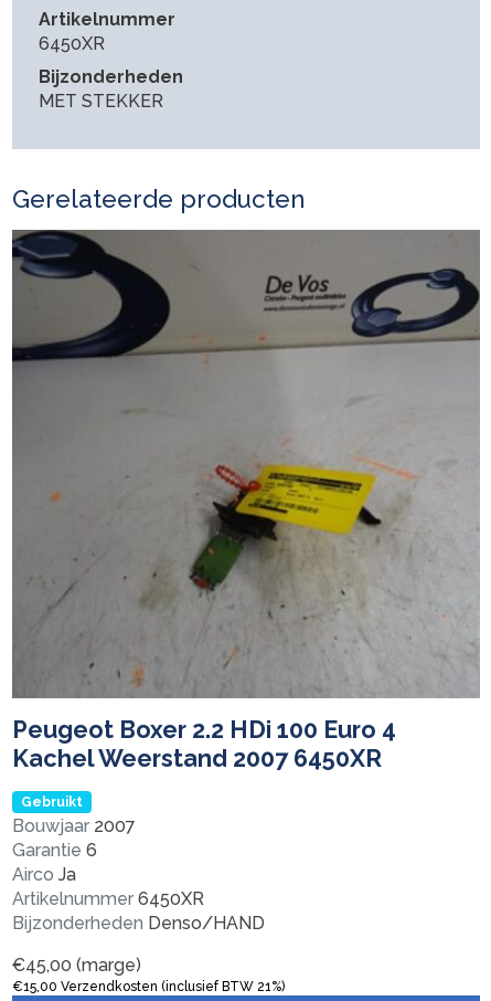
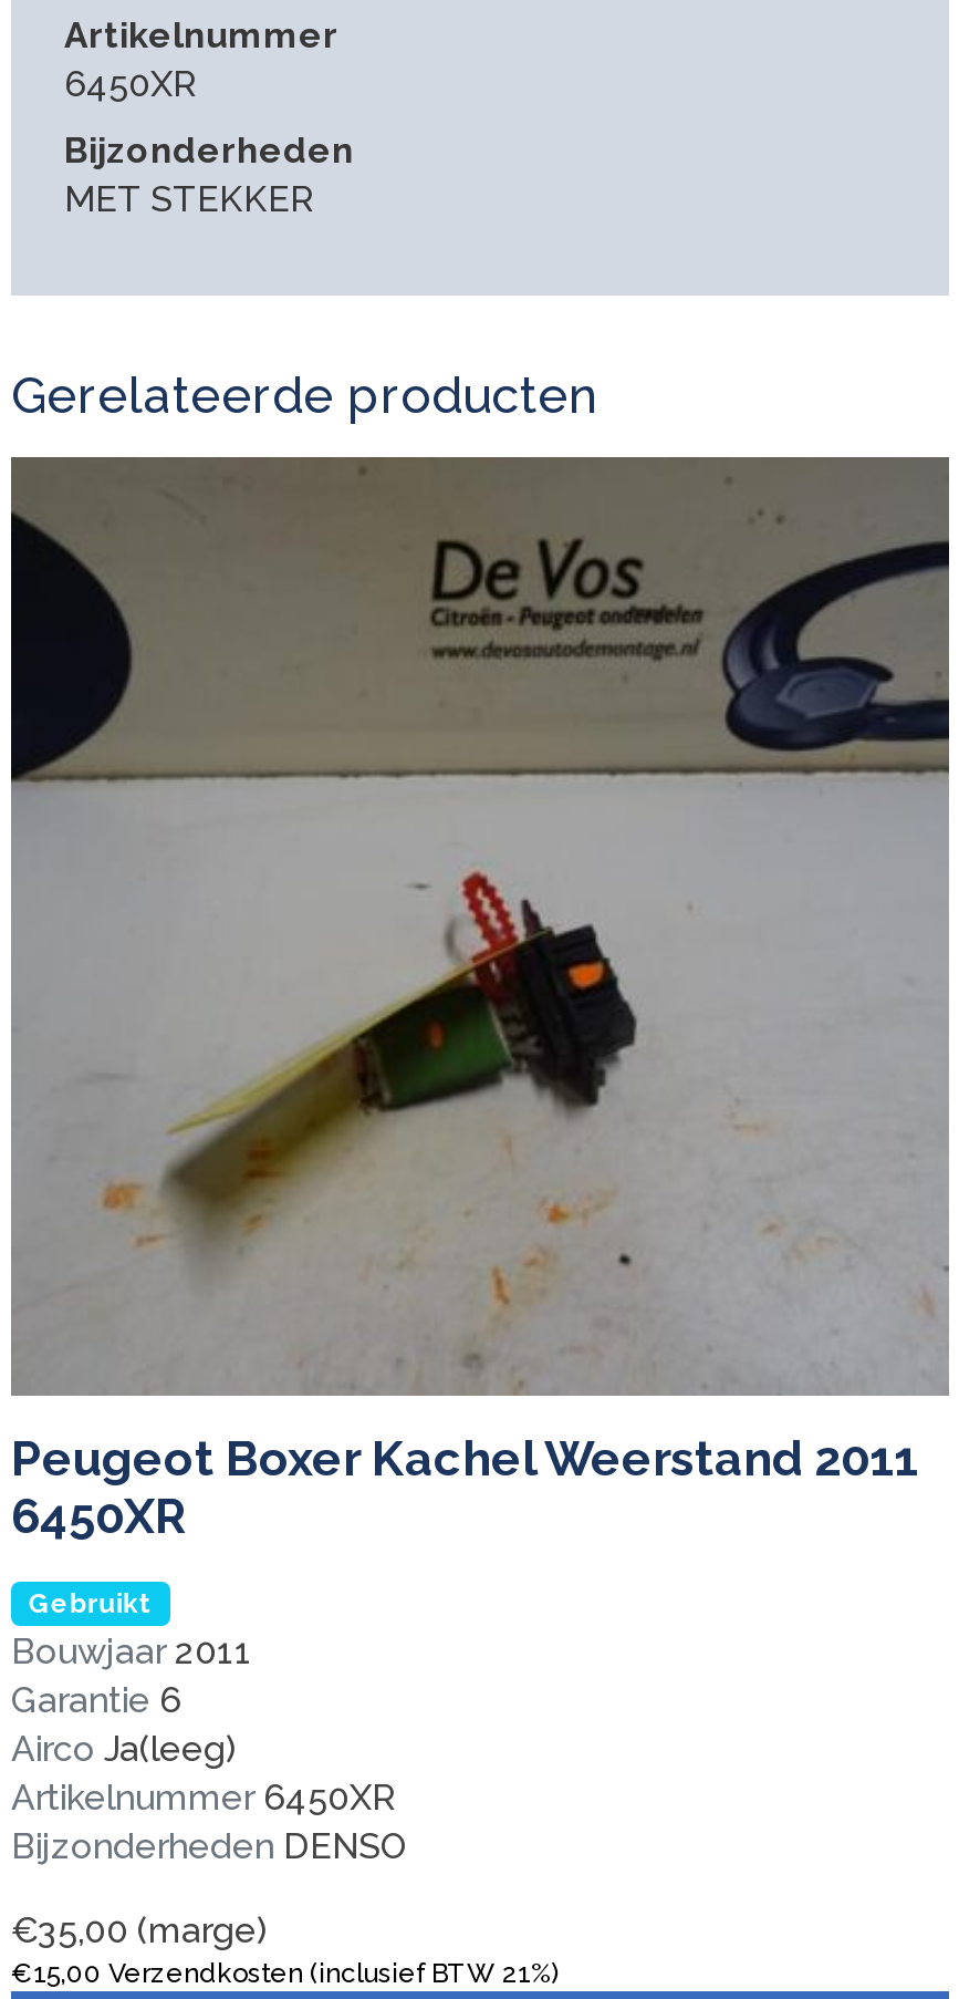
- [image]
- Peugeot Boxer 2.2 HDi 100 Euro 4
- Kachel Weerstand 2007 6450XR
+ [image]
+ Peugeot Boxer Kachel Weerstand 2011
+ 6450XR

- Bouwjaar 2007
+ Bouwjaar 2011

- Airco Ja
+ Airco Ja(leeg)

- Bijzonderheden Denso/HAND
+ Bijzonderheden DENSO

- €45,00 (marge)
+ €35,00 (marge)
